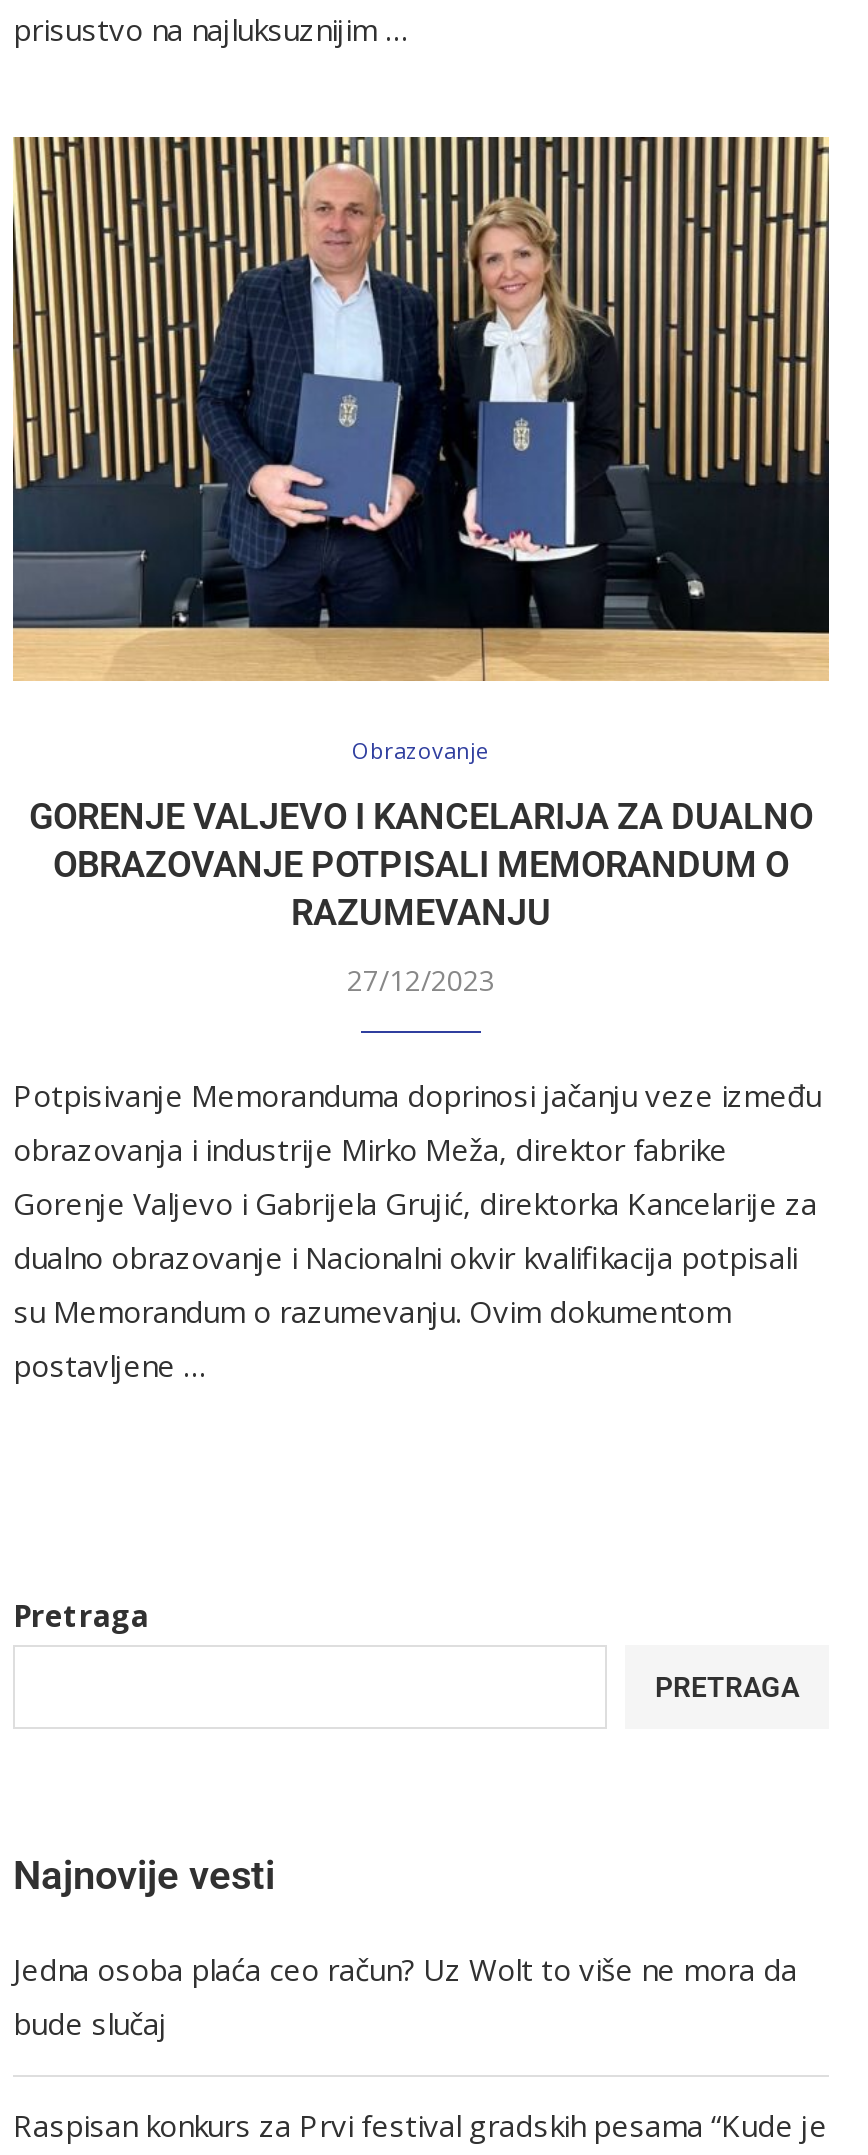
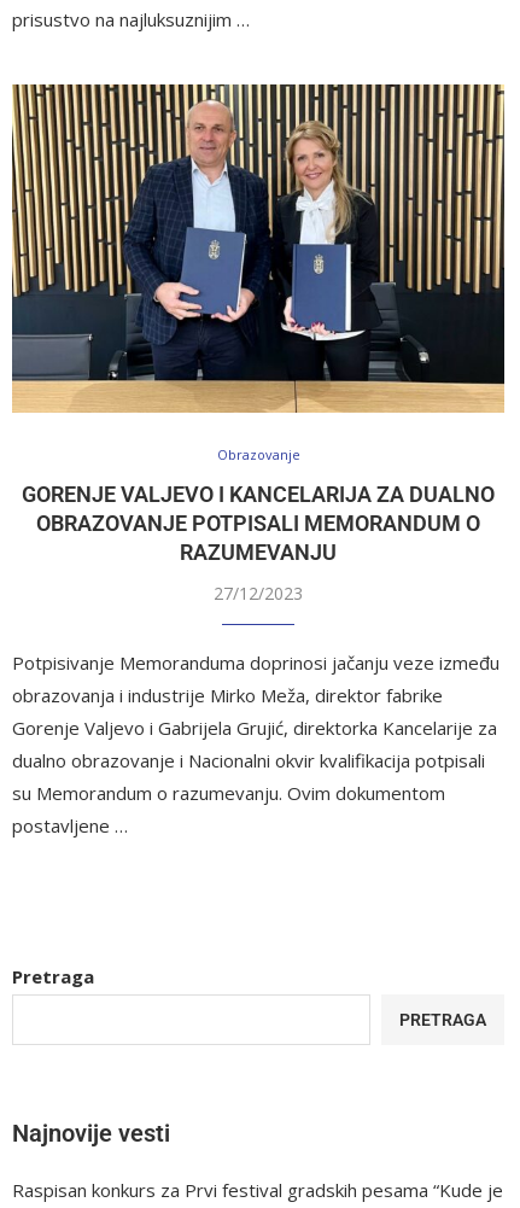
- Jedna osoba plaća ceo račun? Uz Wolt to više ne mora da
- bude slučaj
